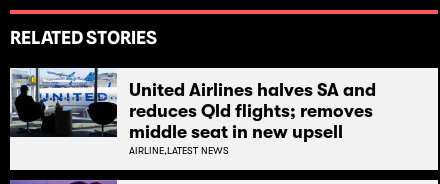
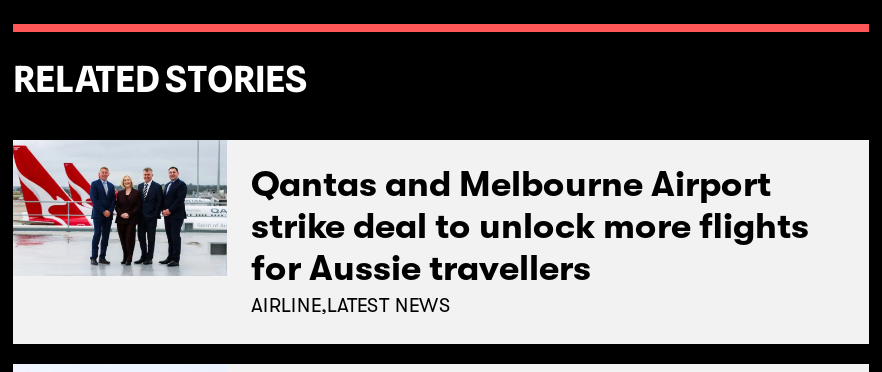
- [image]
- United Airlines halves SA and
- reduces Qld flights; removes
- middle seat in new upsell
+ [image]
+ Qantas and Melbourne Airport
+ strike deal to unlock more flights
+ for Aussie travellers
